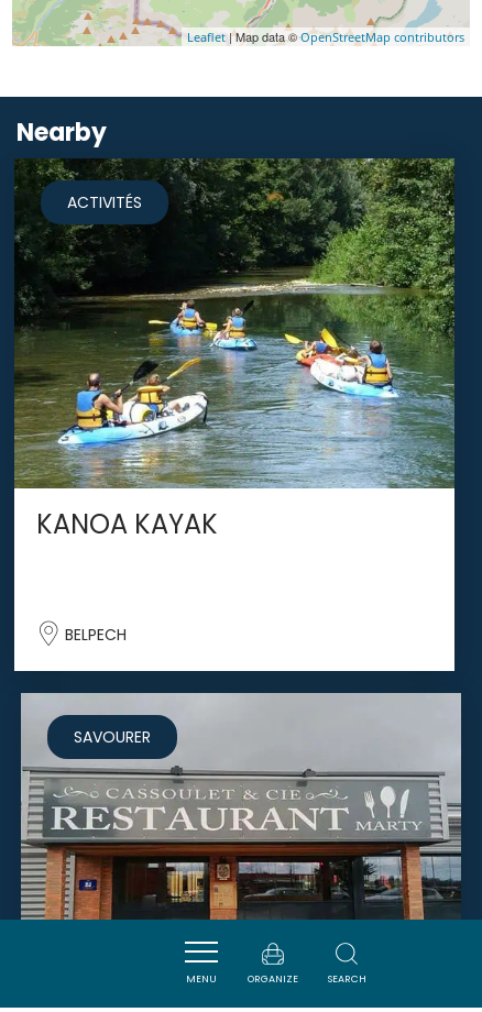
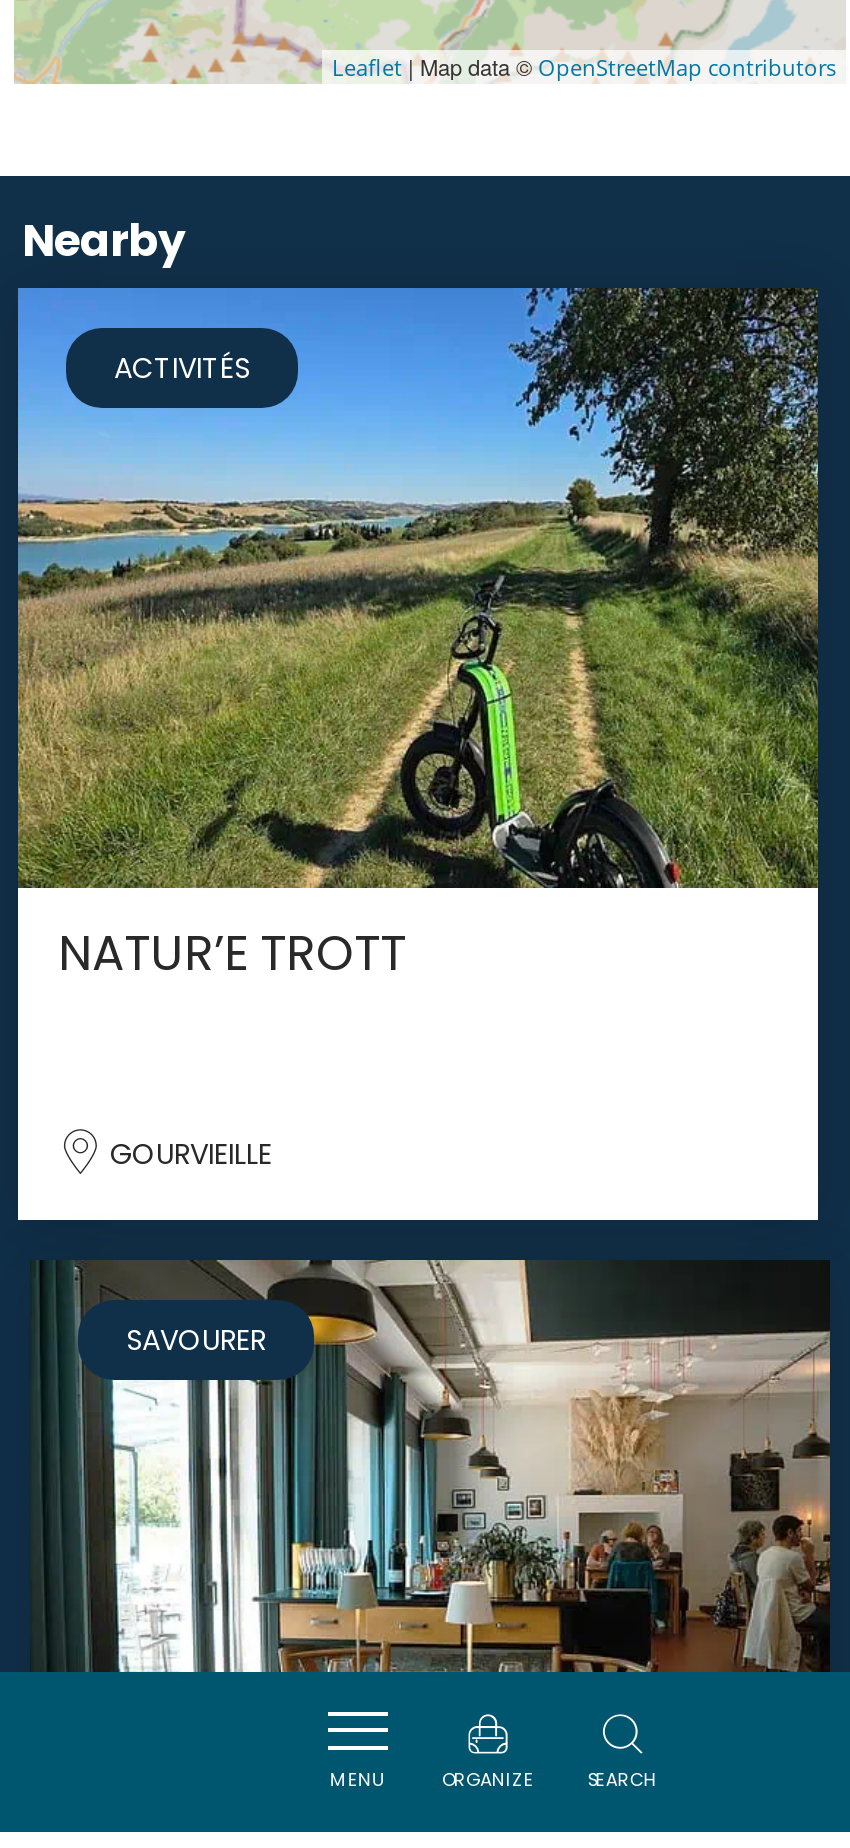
- [image]
- KANOA KAYAK
+ [image]
+ NATUR’E TROTT

- BELPECH
+ GOURVIEILLE

- [image]
+ [image]
